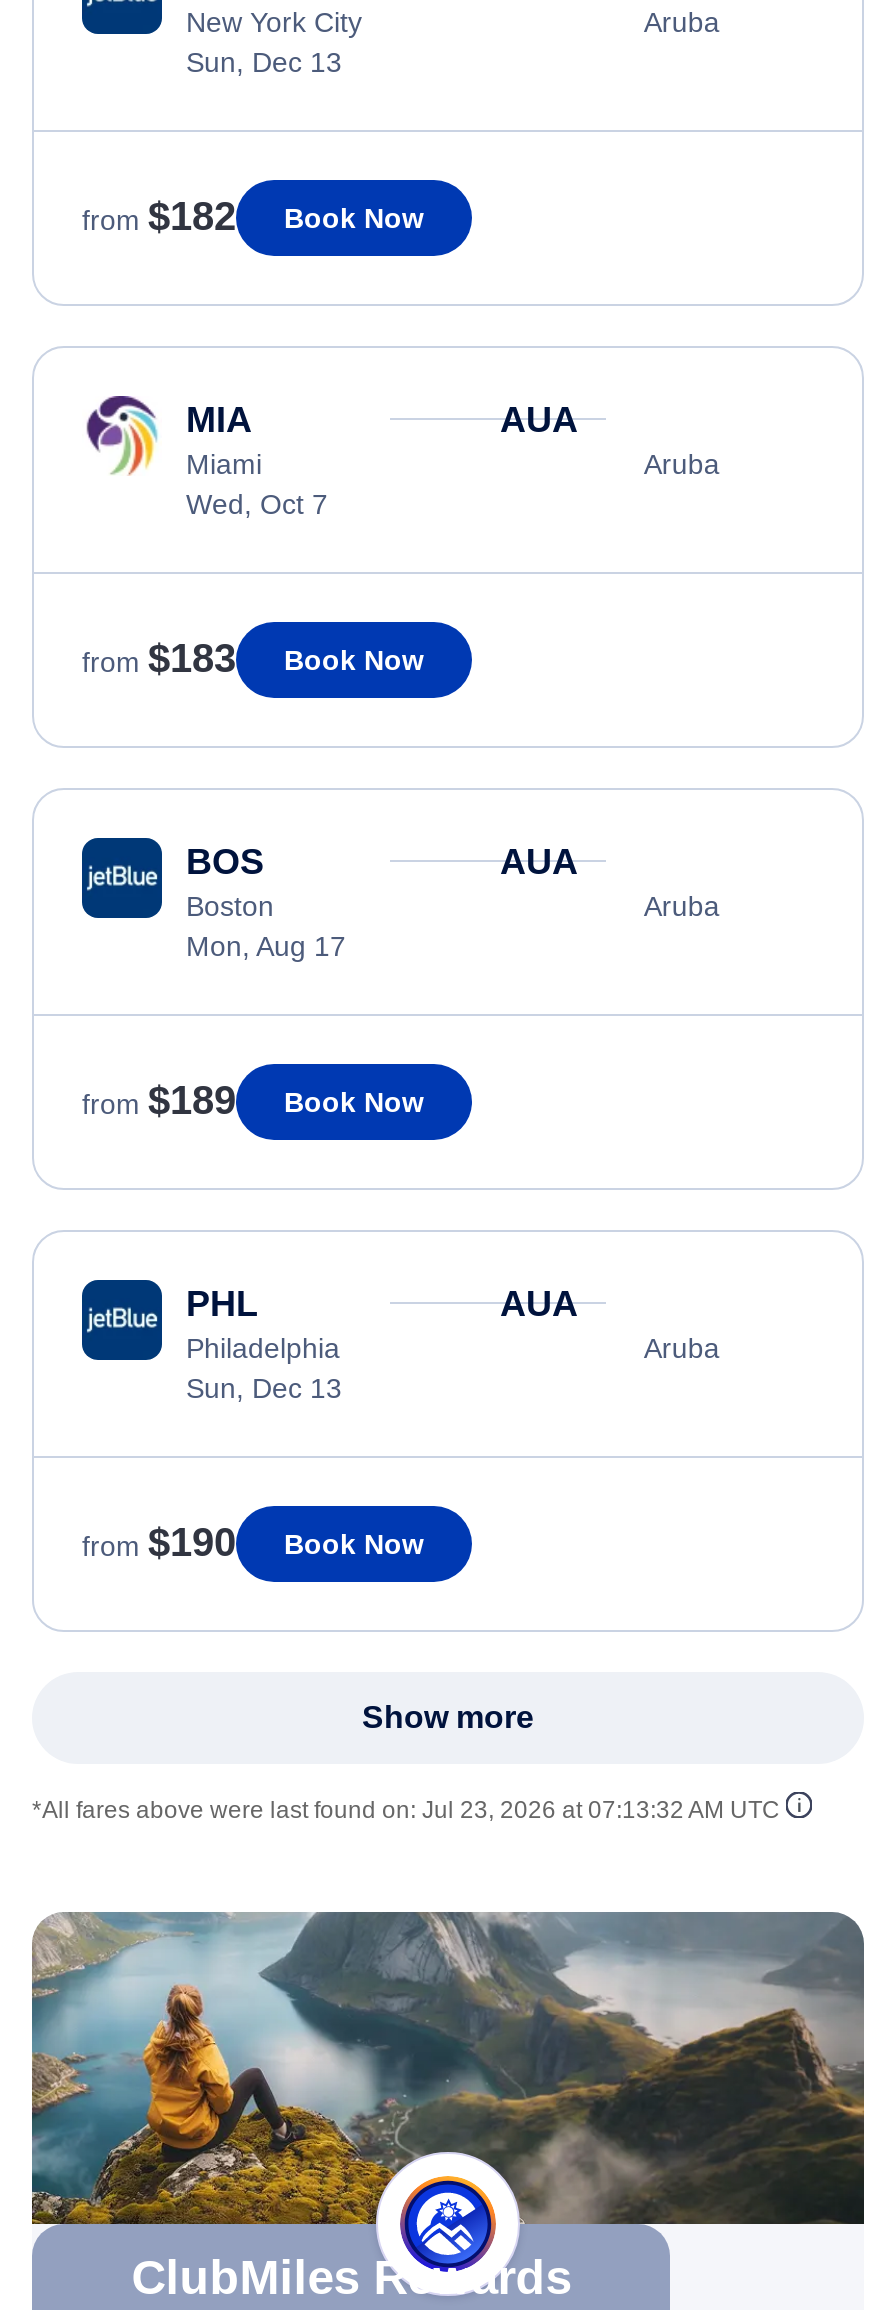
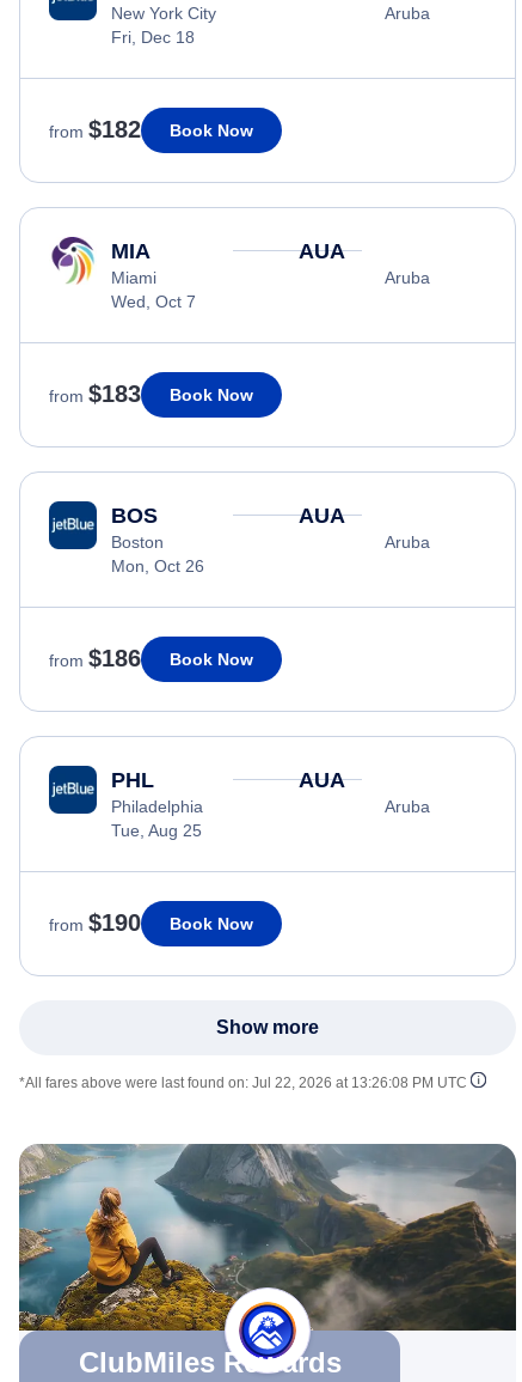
- Sun, Dec 13
+ Fri, Dec 18

- Mon, Aug 17
+ Mon, Oct 26

- from $189 Book Now
+ from $186 Book Now

- Sun, Dec 13
+ Tue, Aug 25

- *All fares above were last found on: Jul 23, 2026 at 07:13:32 AM UTC
+ *All fares above were last found on: Jul 22, 2026 at 13:26:08 PM UTC
